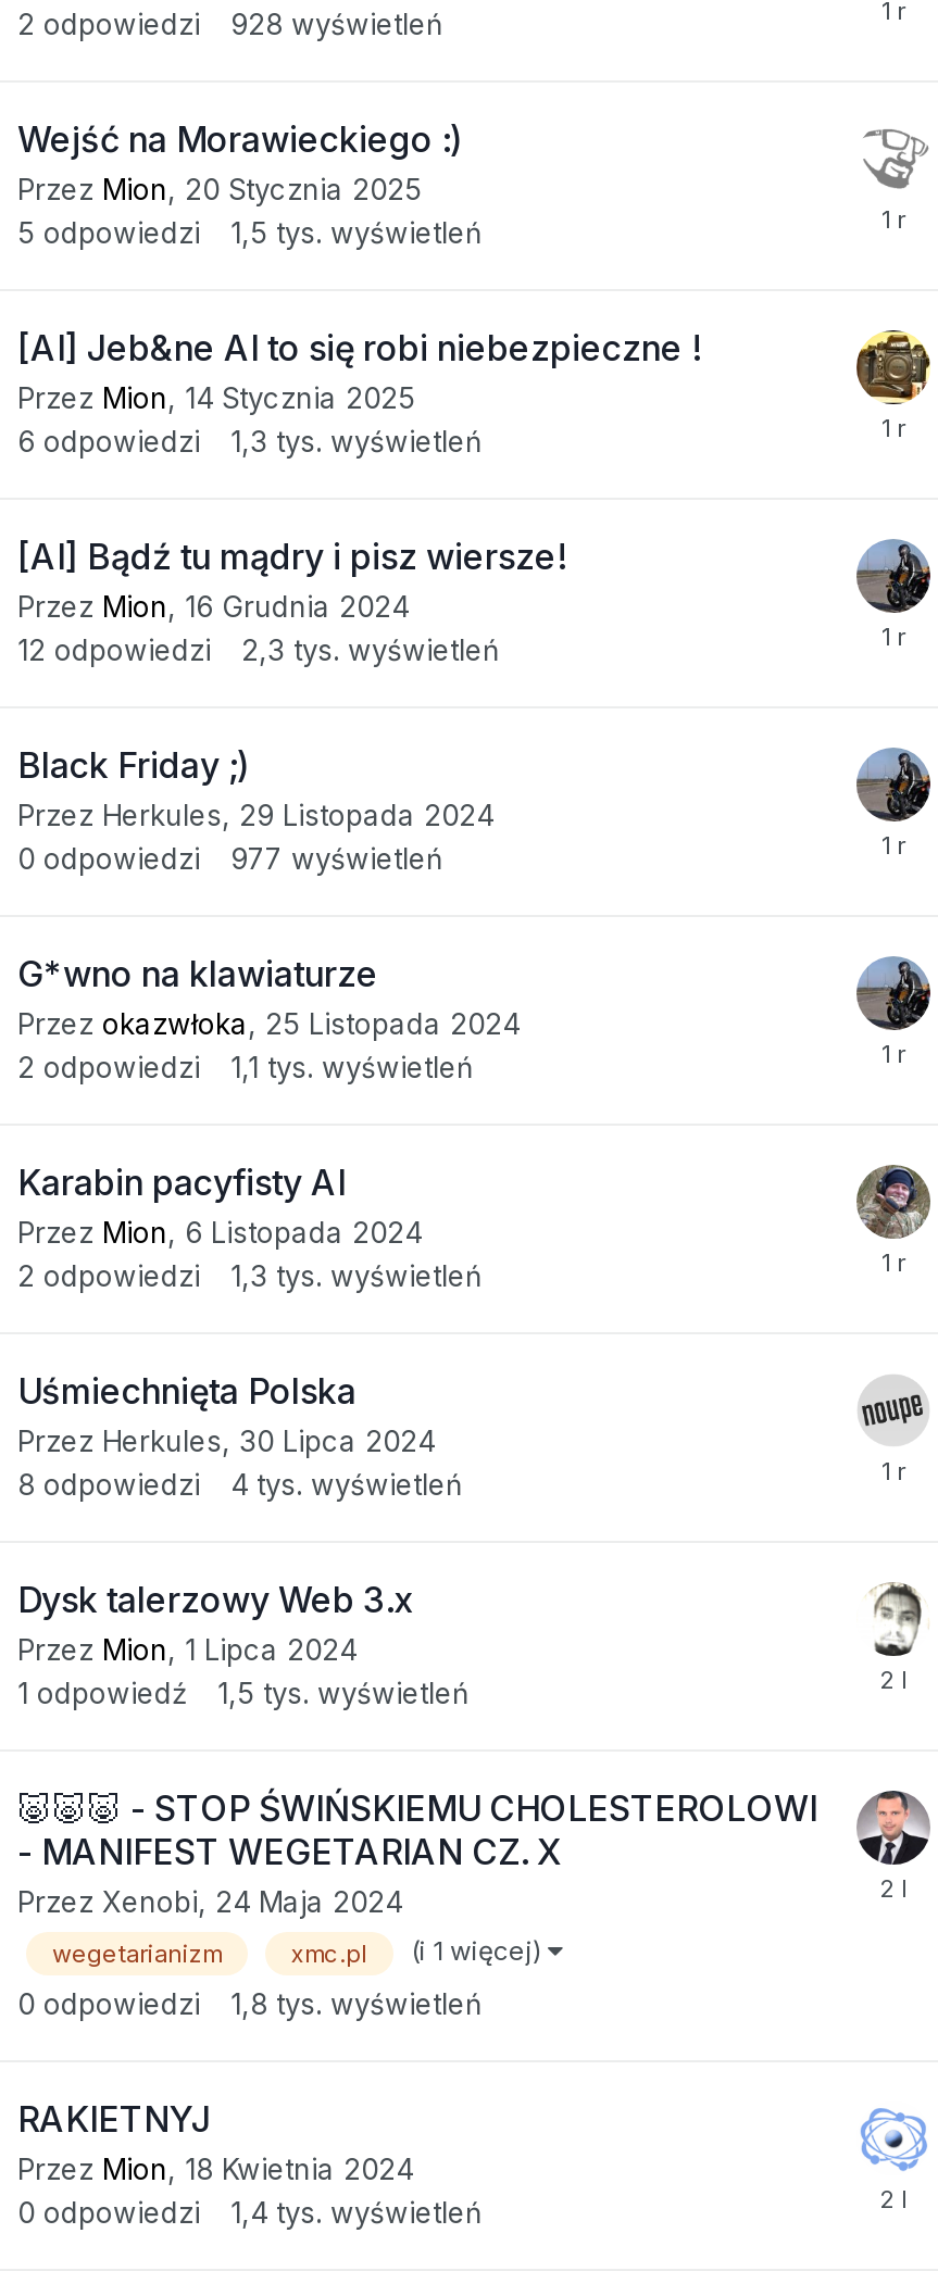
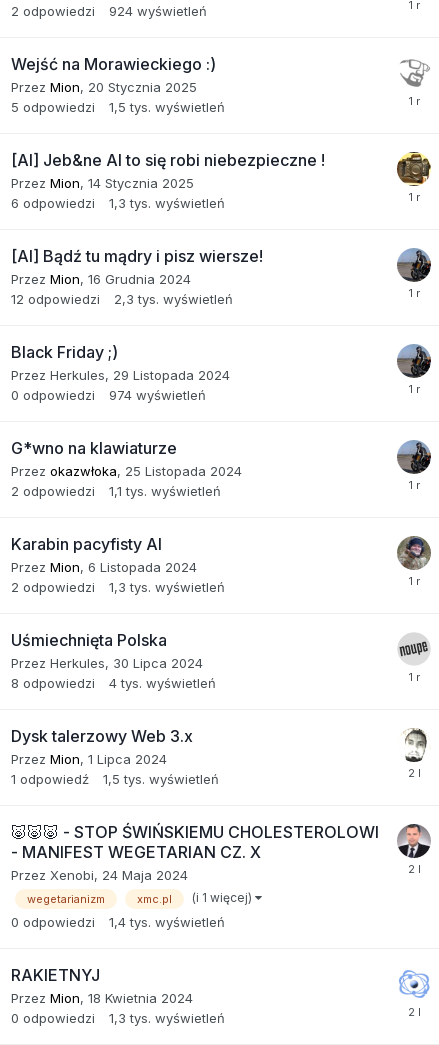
- 2 odpowiedzi 928 wyświetleń
+ 2 odpowiedzi 924 wyświetleń

- 0 odpowiedzi 977 wyświetleń
+ 0 odpowiedzi 974 wyświetleń

- 1,8 tys. wyświetleń

moved up: 1,4 tys. wyświetleń

+ 1,3 tys. wyświetleń
